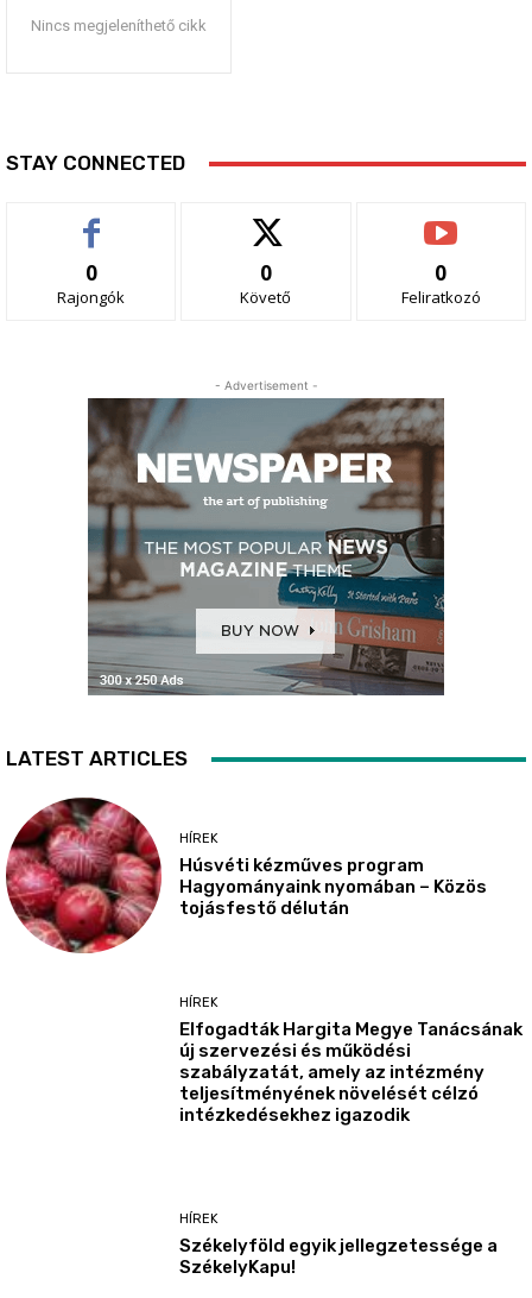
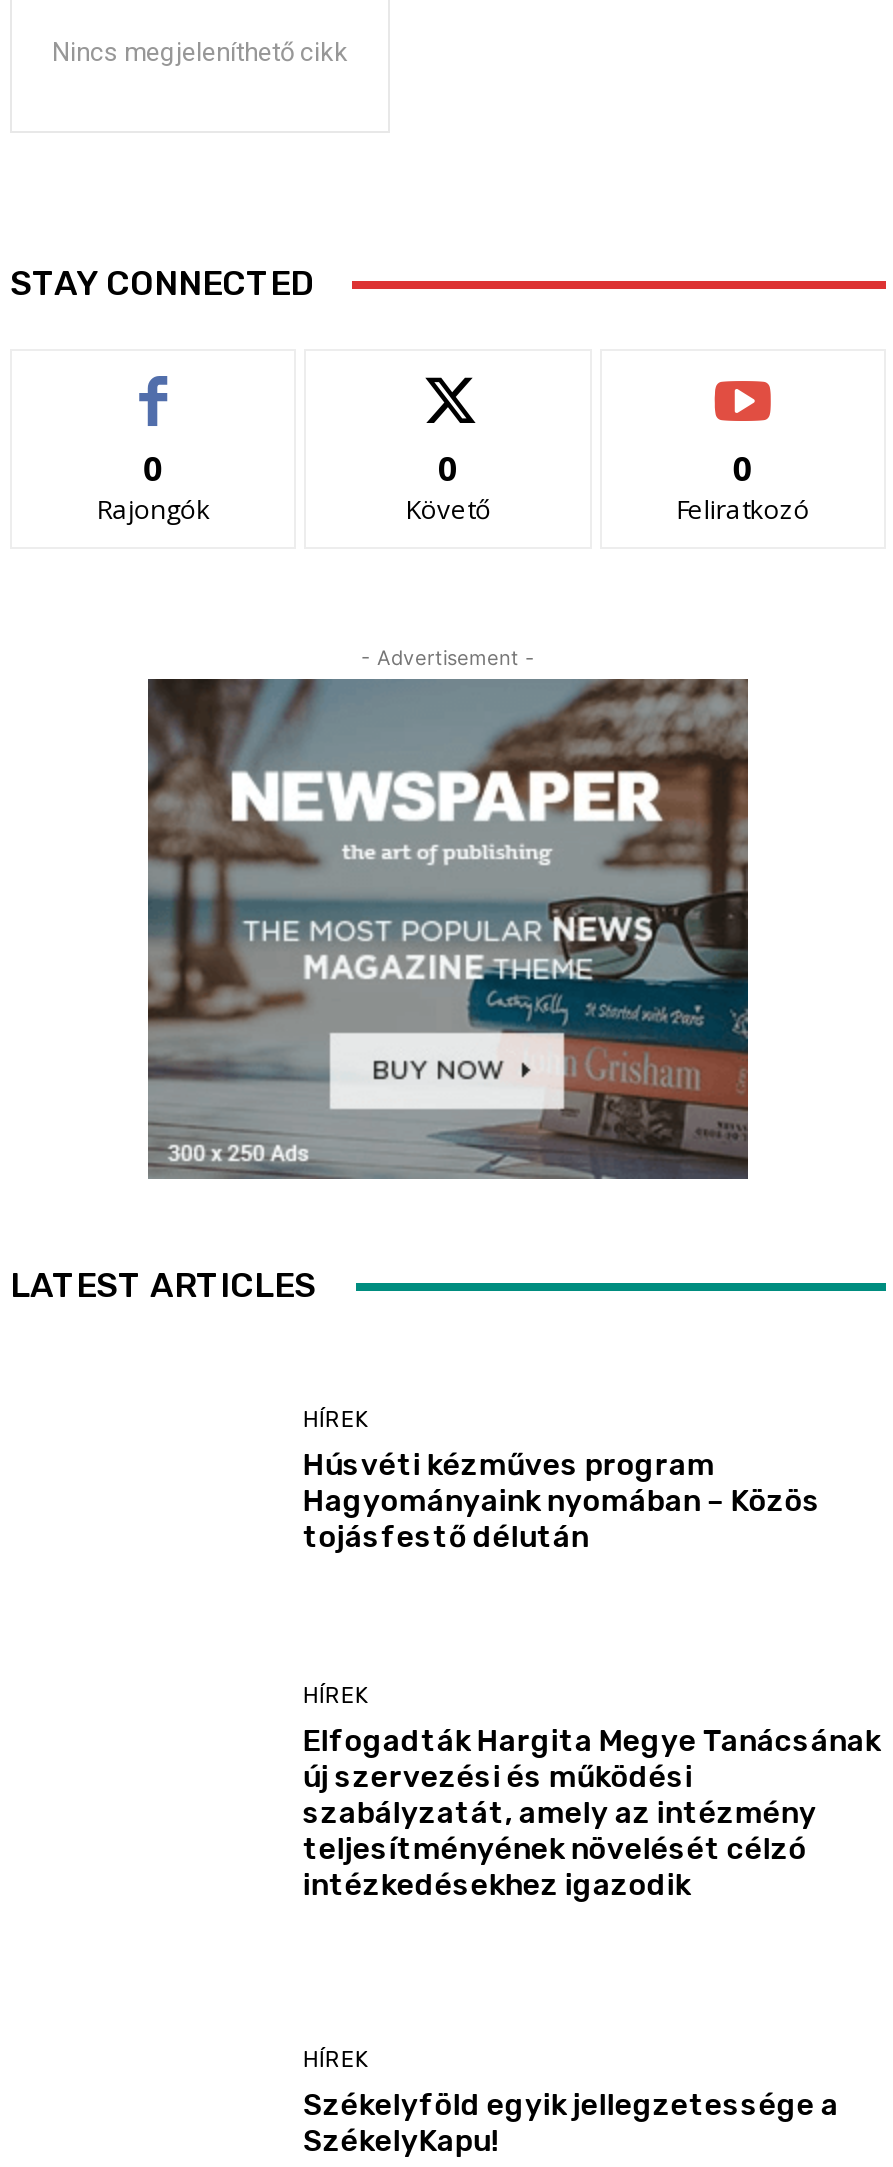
- [image]
